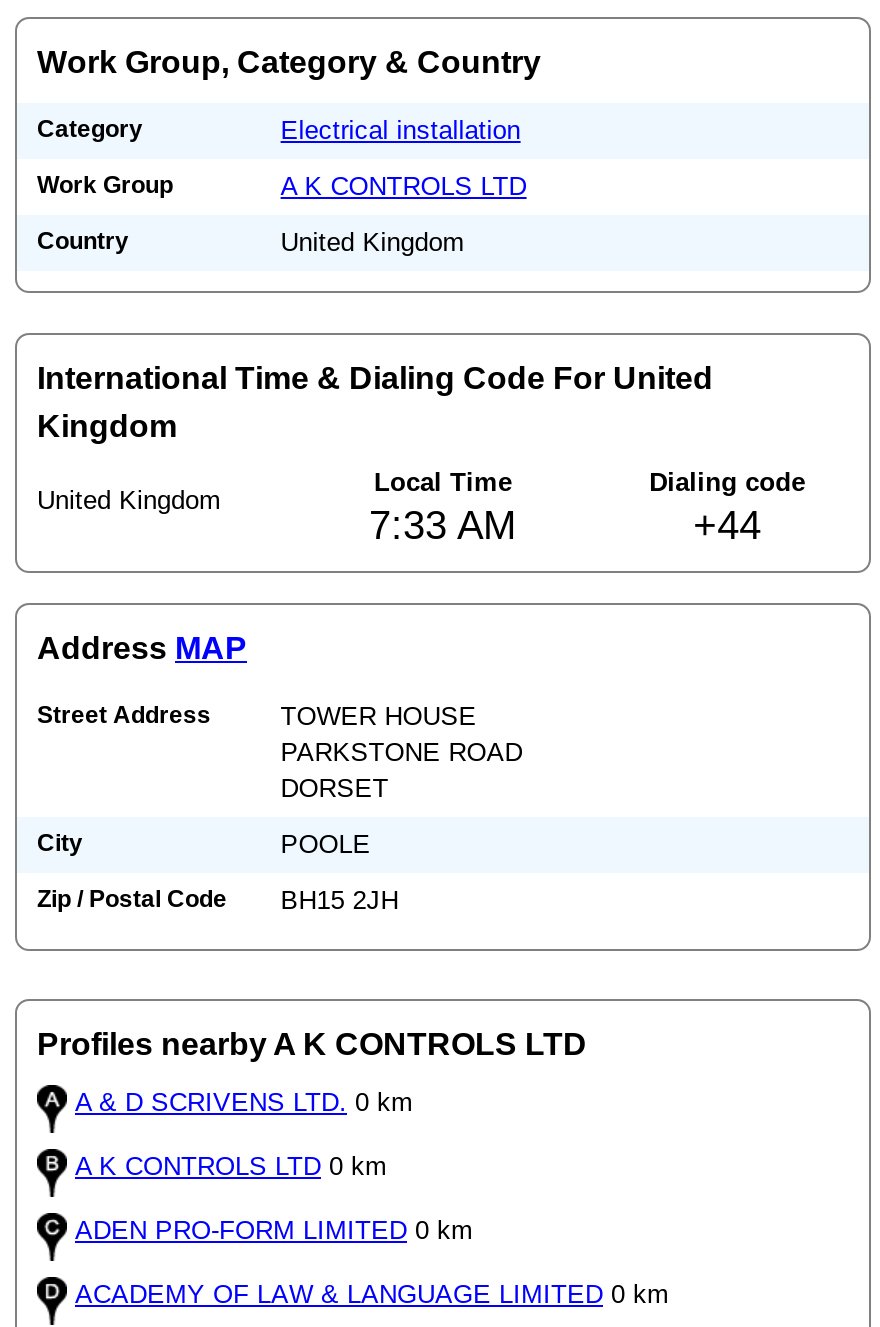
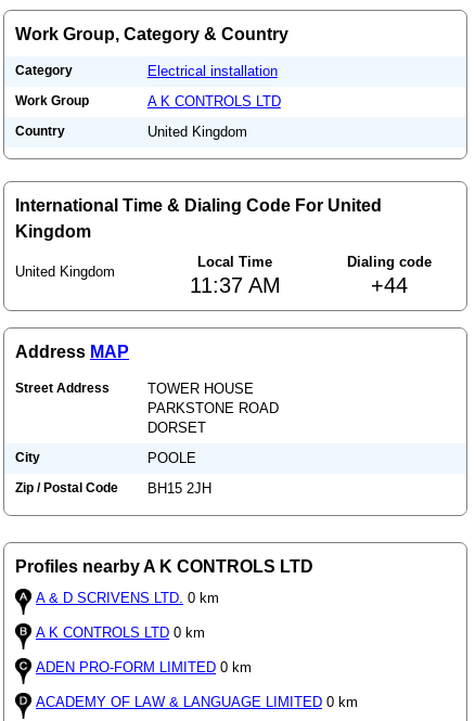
- 7:33 AM
+ 11:37 AM
